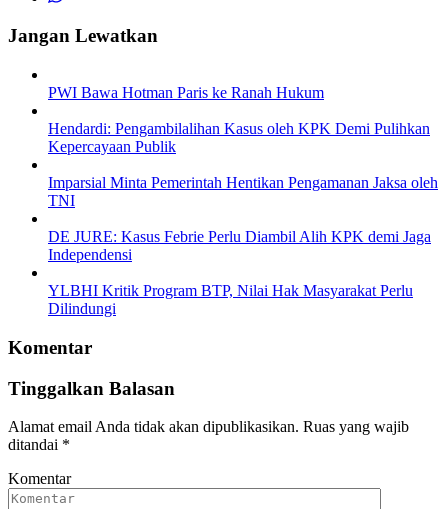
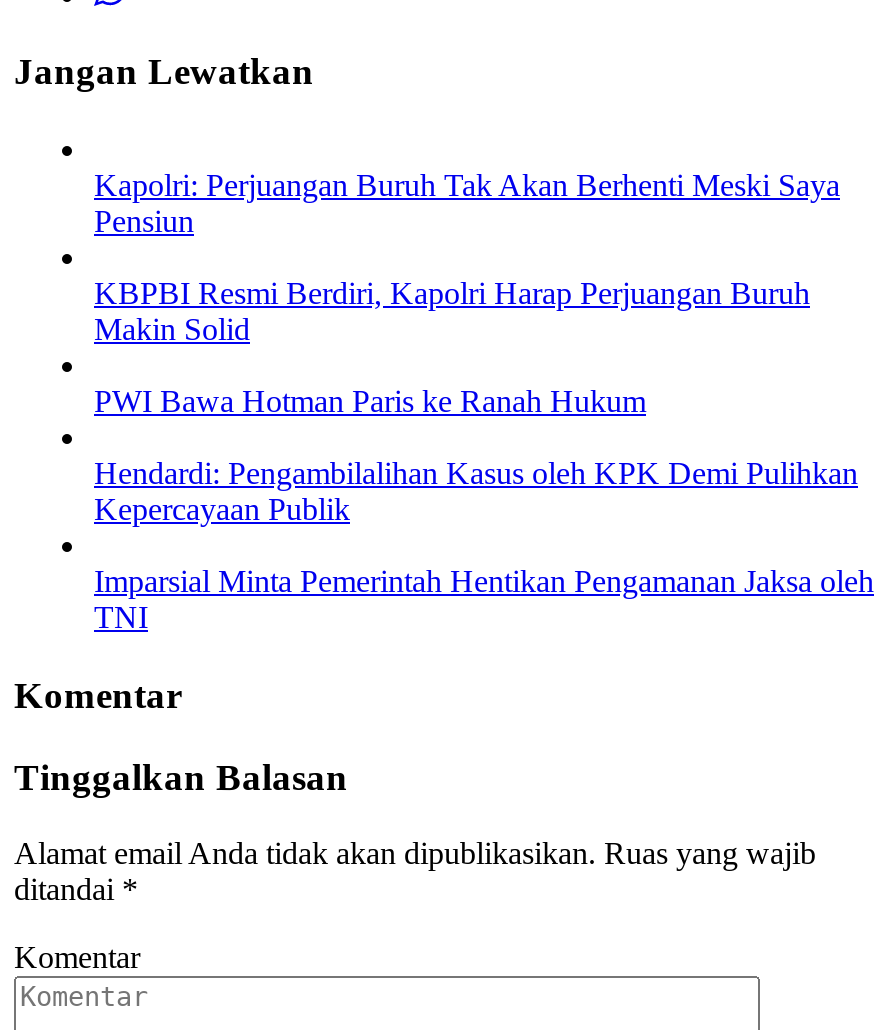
+ Kapolri: Perjuangan Buruh Tak Akan Berhenti Meski Saya
+ Pensiun
+ KBPBI Resmi Berdiri, Kapolri Harap Perjuangan Buruh
+ Makin Solid

moved down: PWI Bawa Hotman Paris ke Ranah Hukum | Hendardi: Pengambilalihan Kasus oleh KPK Demi Pulihkan | Kepercayaan Publik | Imparsial Minta Pemerintah Hentikan Pengamanan Jaksa oleh | TNI

- DE JURE: Kasus Febrie Perlu Diambil Alih KPK demi Jaga
- Independensi
- YLBHI Kritik Program BTP, Nilai Hak Masyarakat Perlu
- Dilindungi
